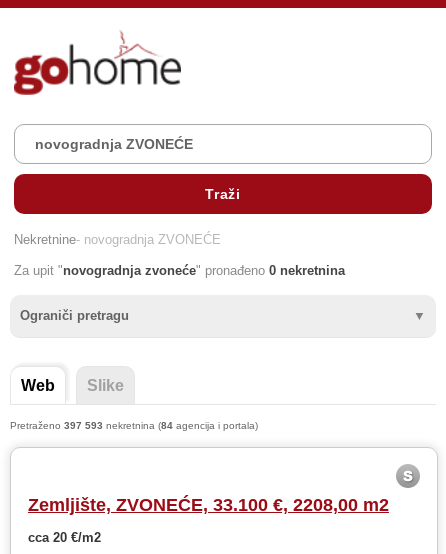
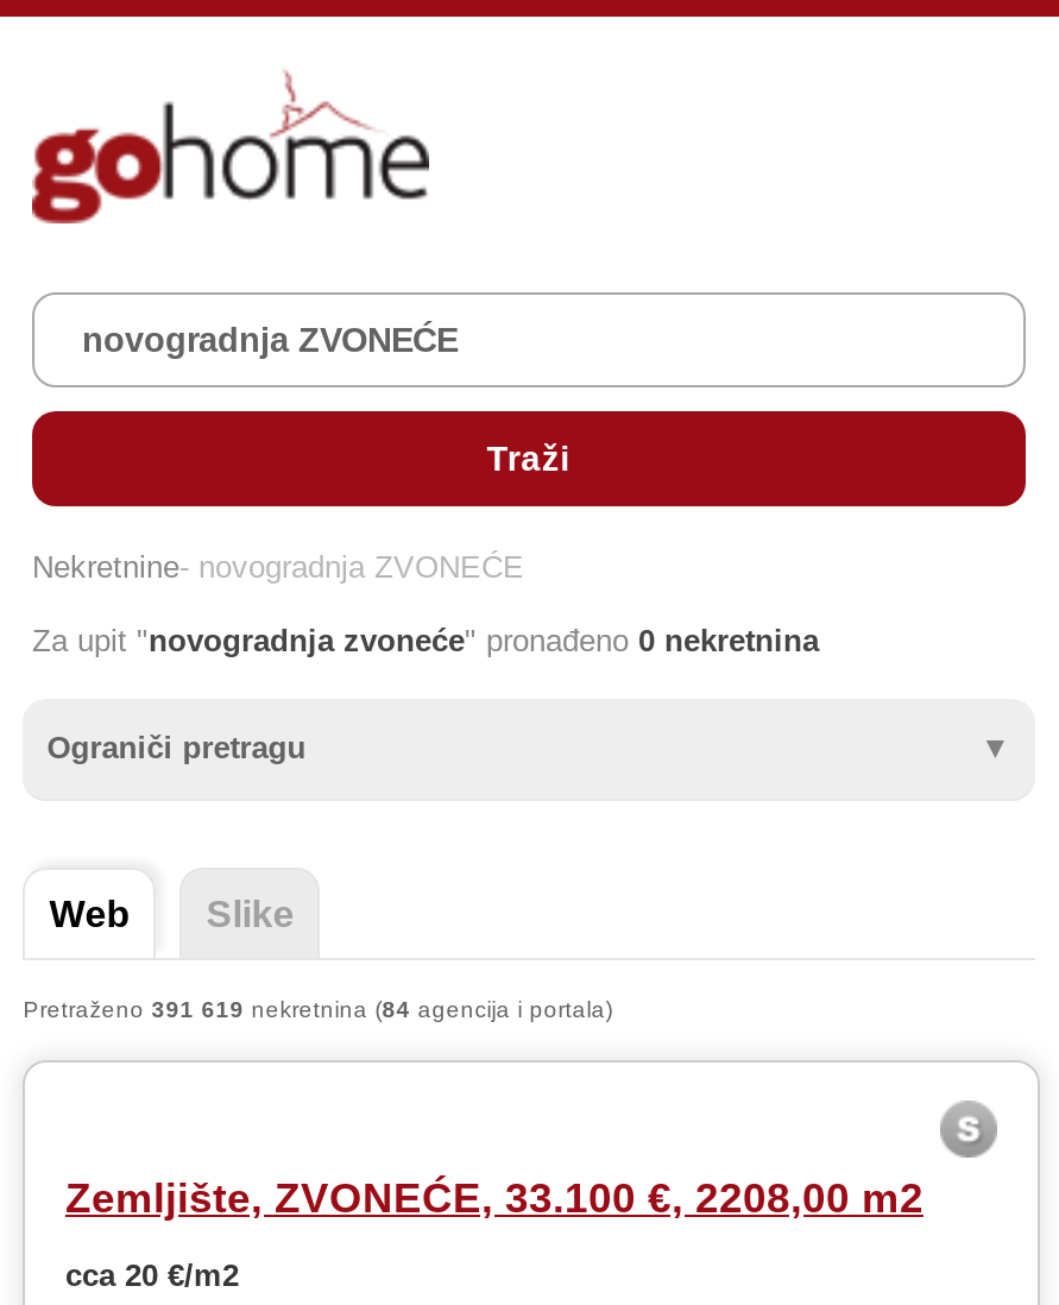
- Pretraženo 397 593 nekretnina (84 agencija i portala)
+ Pretraženo 391 619 nekretnina (84 agencija i portala)
